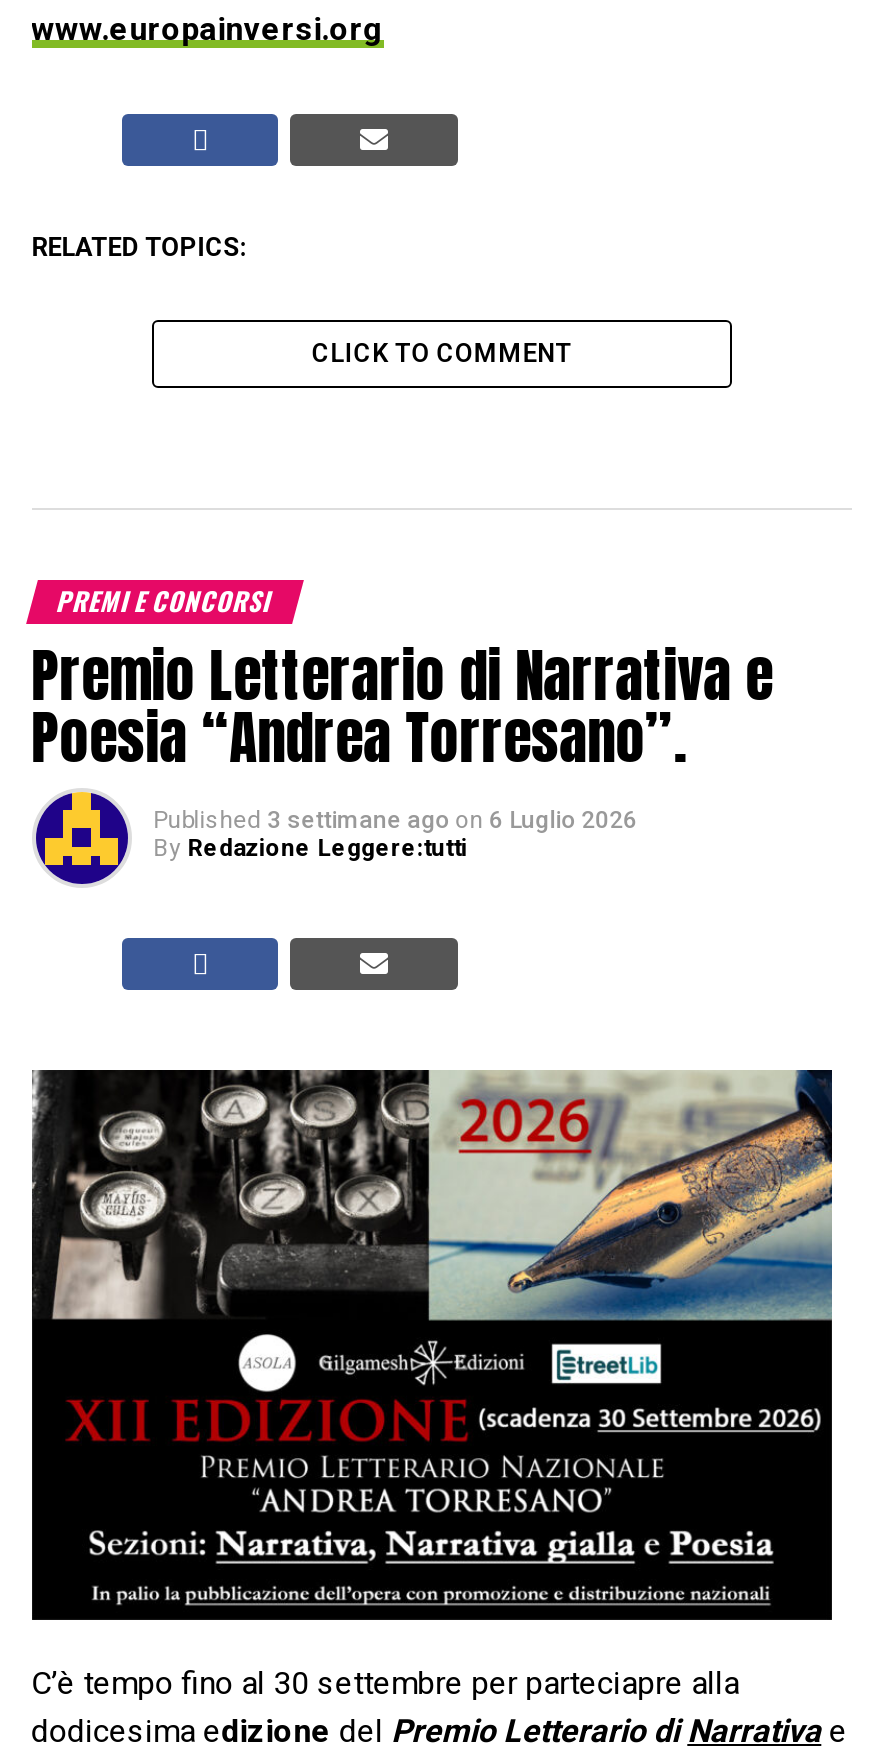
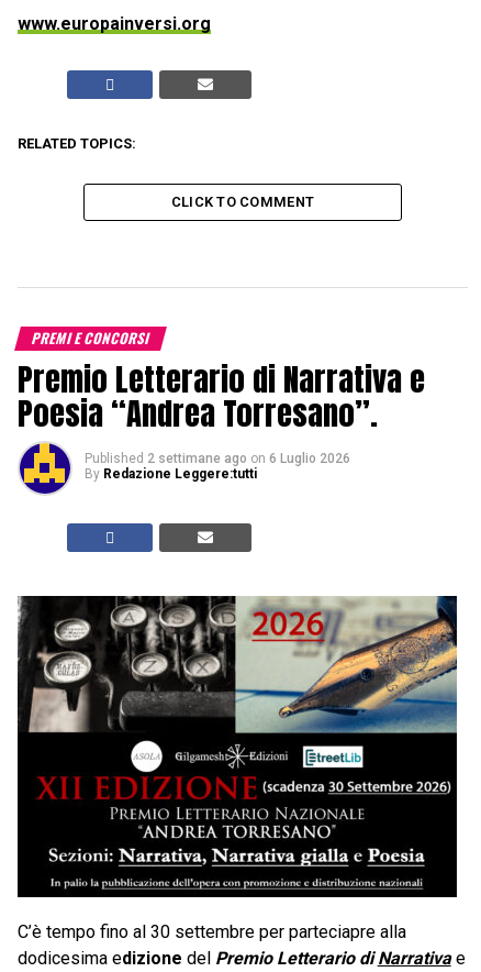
- Published 3 settimane ago on 6 Luglio 2026
+ Published 2 settimane ago on 6 Luglio 2026
